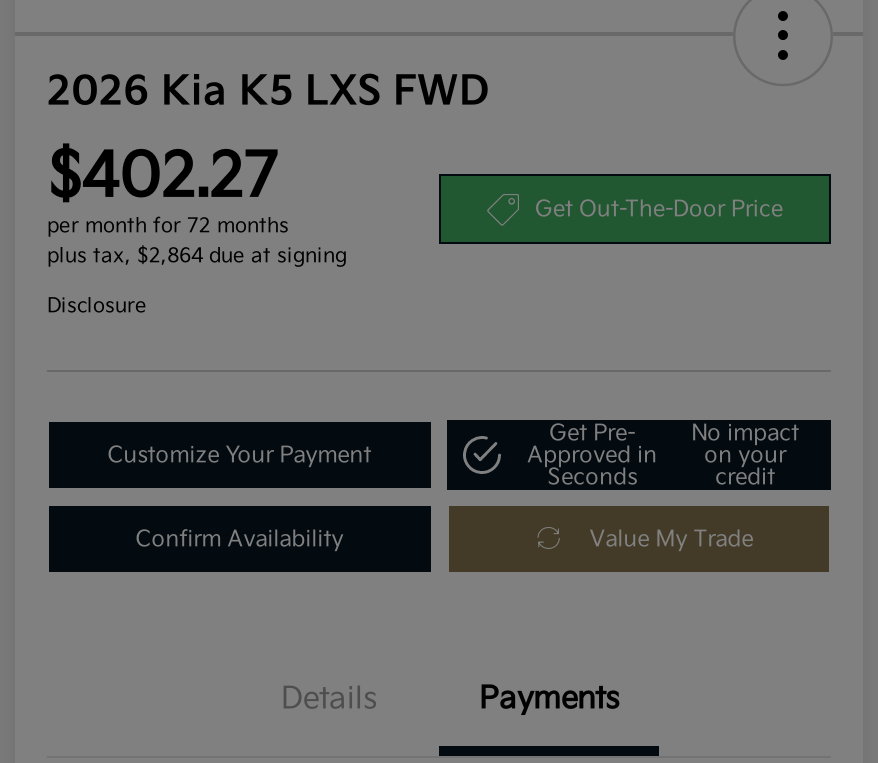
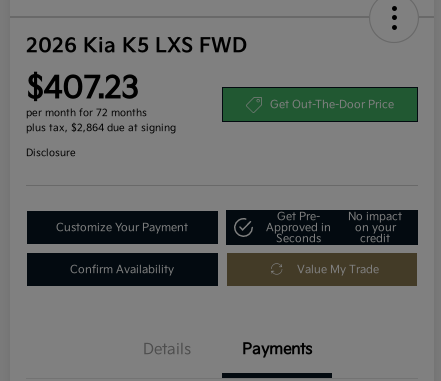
- $402.27
+ $407.23
